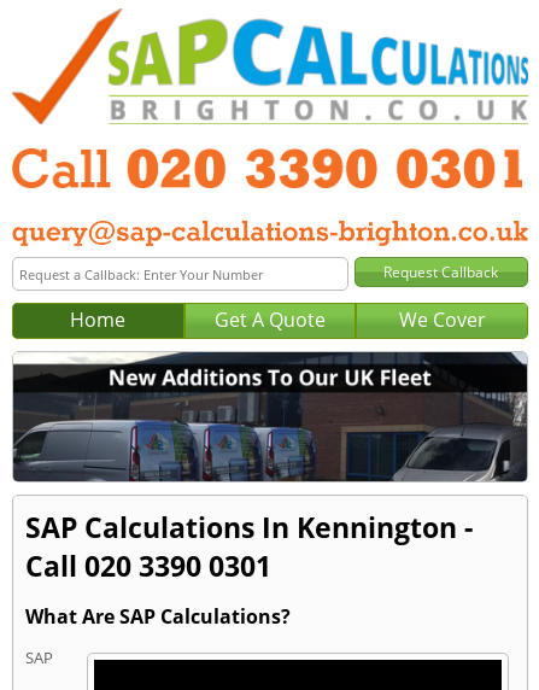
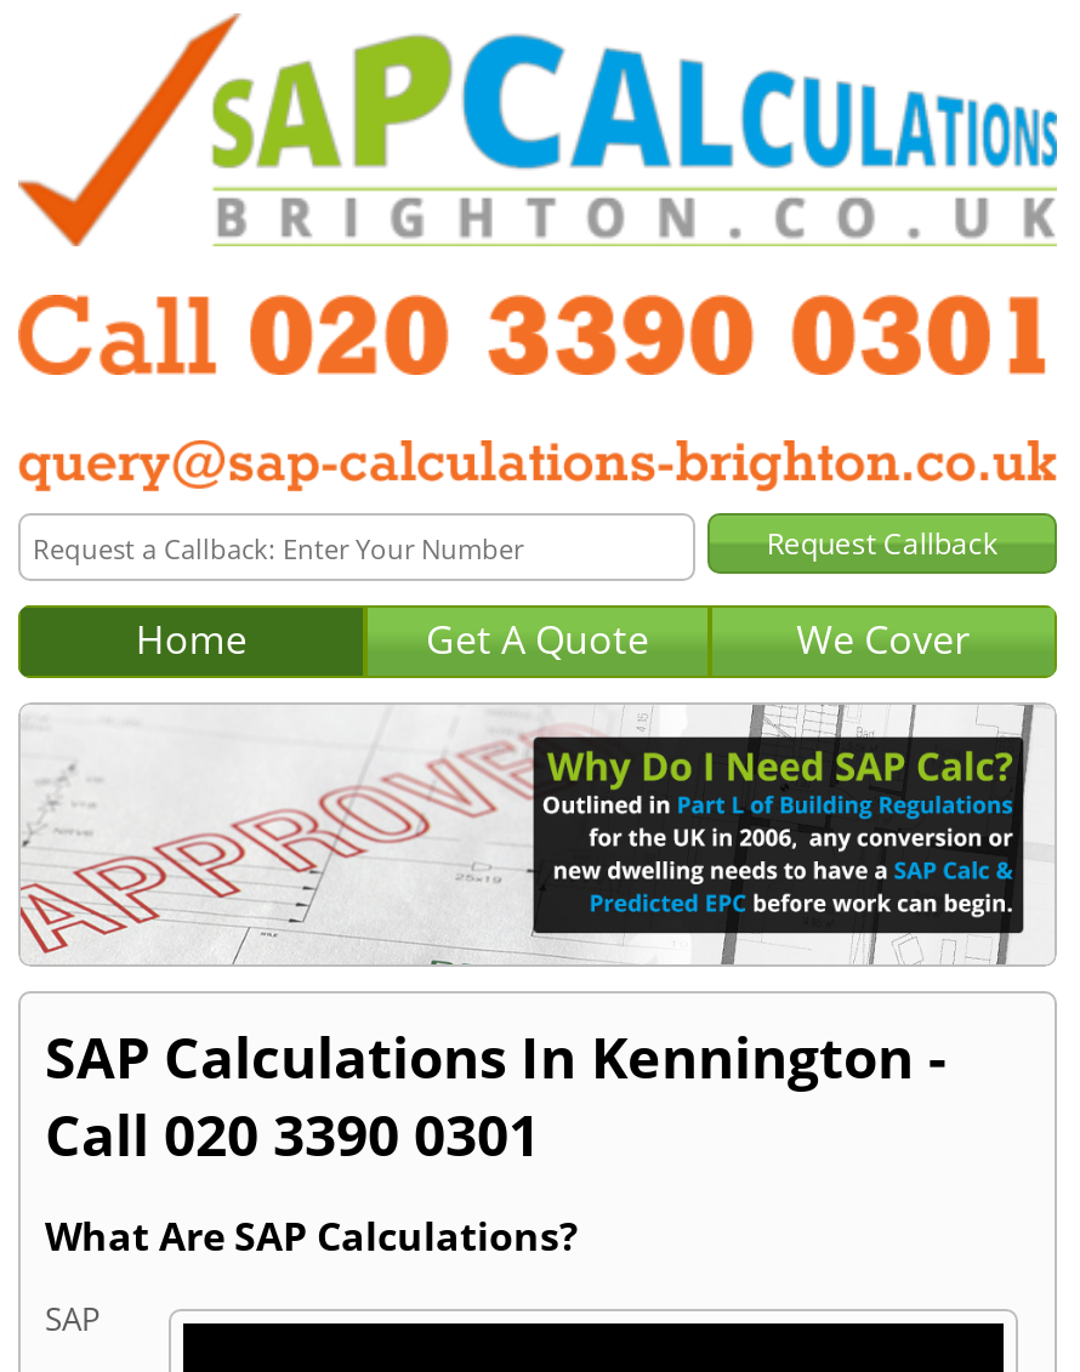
- [image]
+ [image]
